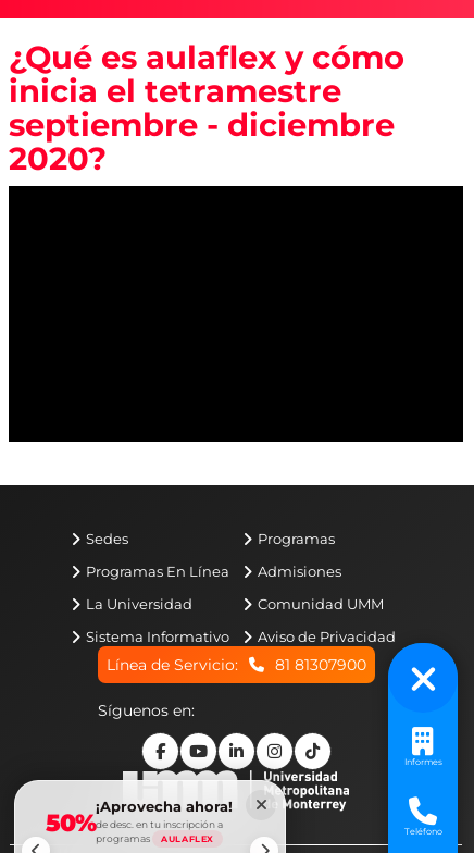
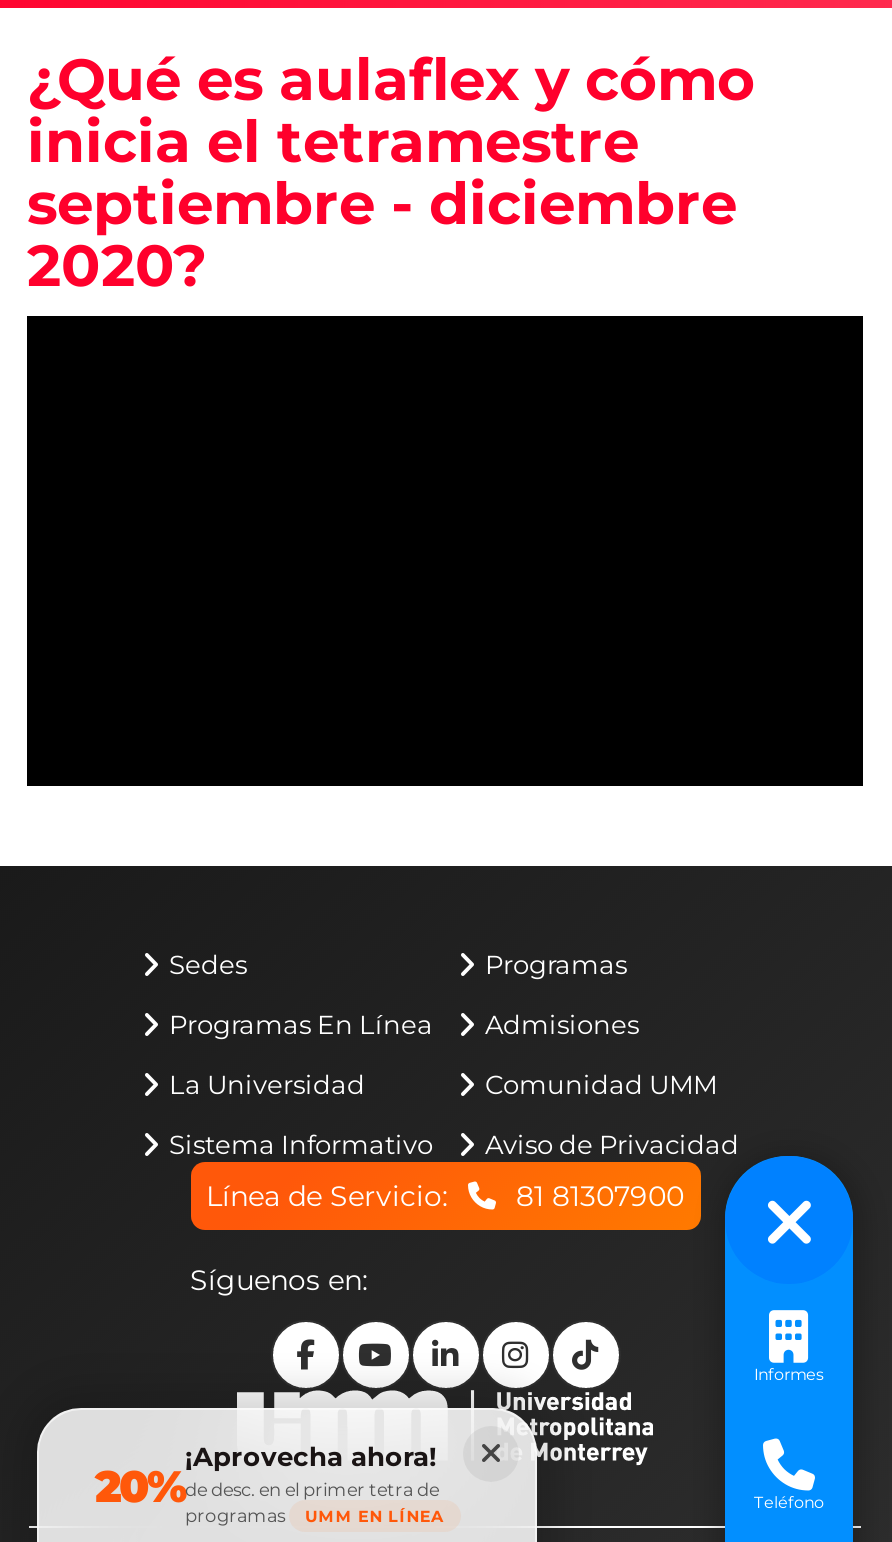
- 50%
+ 20%

- de desc. en tu inscripción a
+ de desc. en el primer tetra de

- AULAFLEX
+ UMM EN LÍNEA
